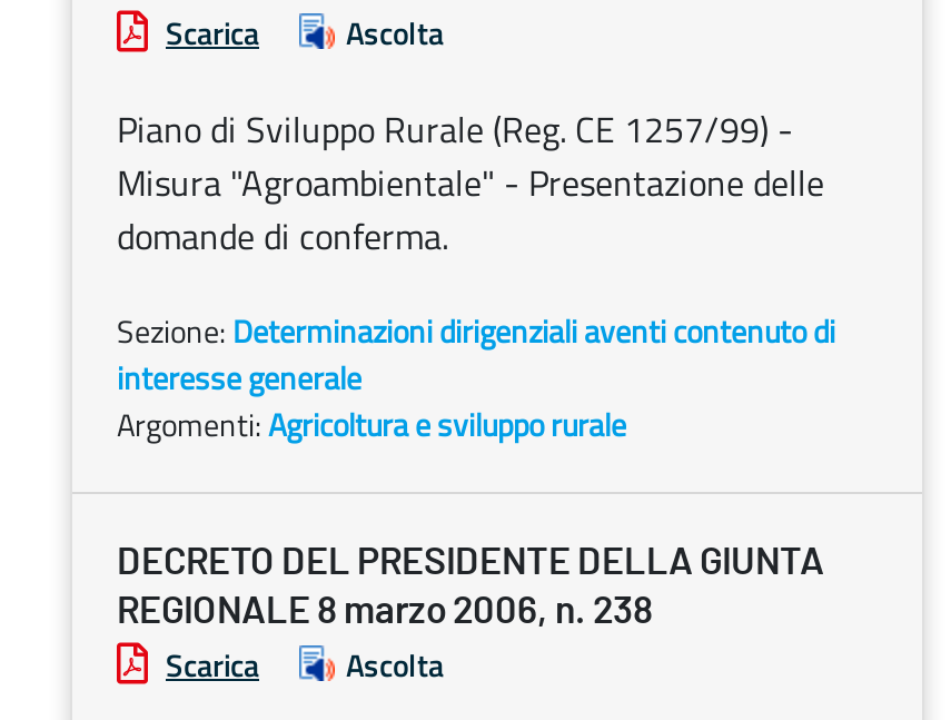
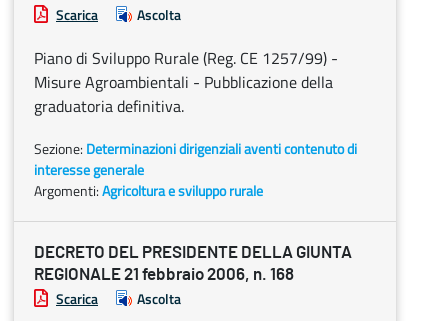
- Misura "Agroambientale" - Presentazione delle
- domande di conferma.
+ Misure Agroambientali - Pubblicazione della
+ graduatoria definitiva.

- REGIONALE 8 marzo 2006, n. 238
+ REGIONALE 21 febbraio 2006, n. 168
